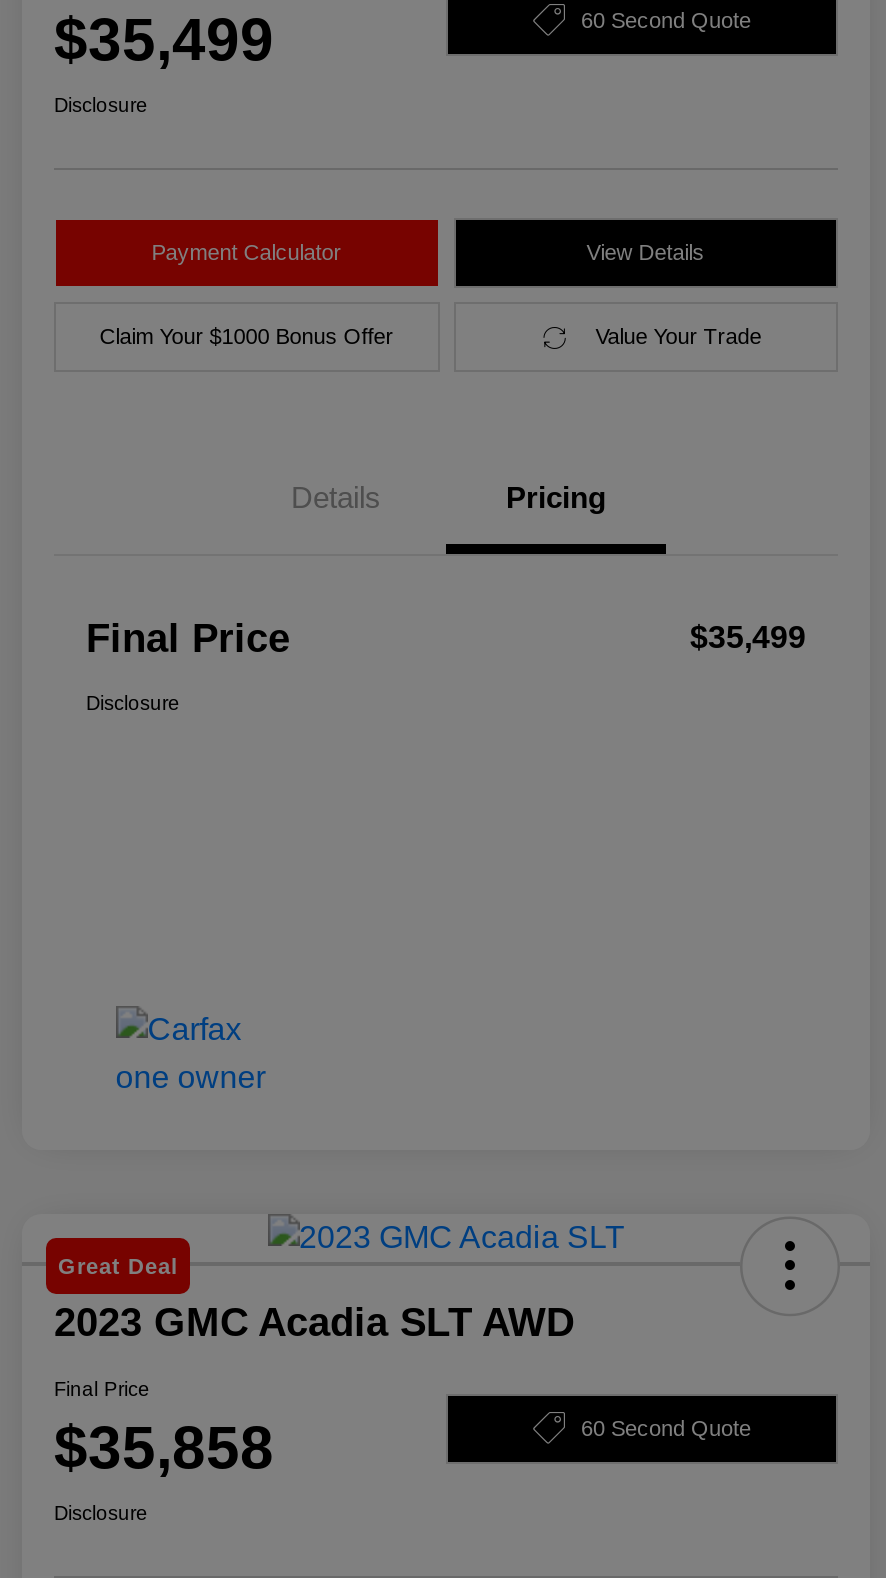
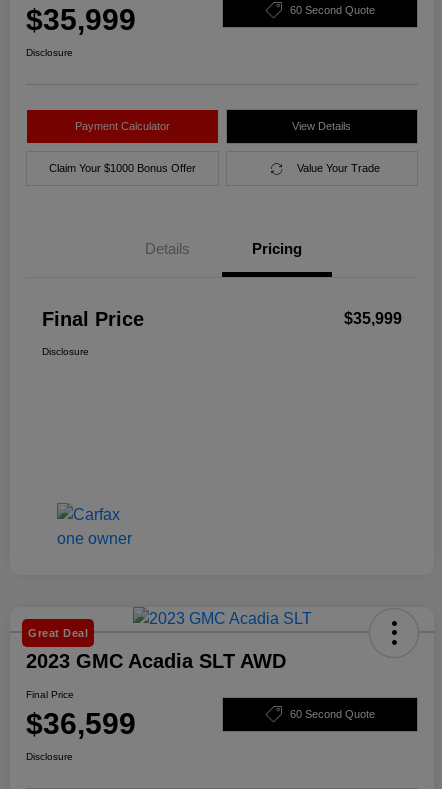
- $35,499
+ $35,999

- $35,499
+ $35,999

- $35,858
+ $36,599
